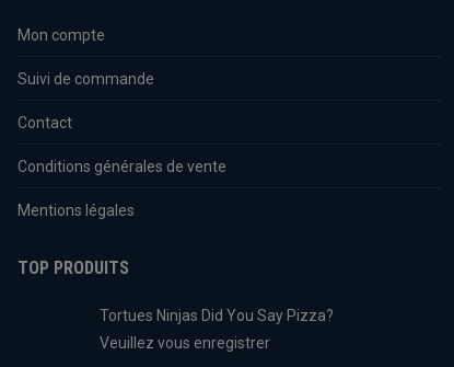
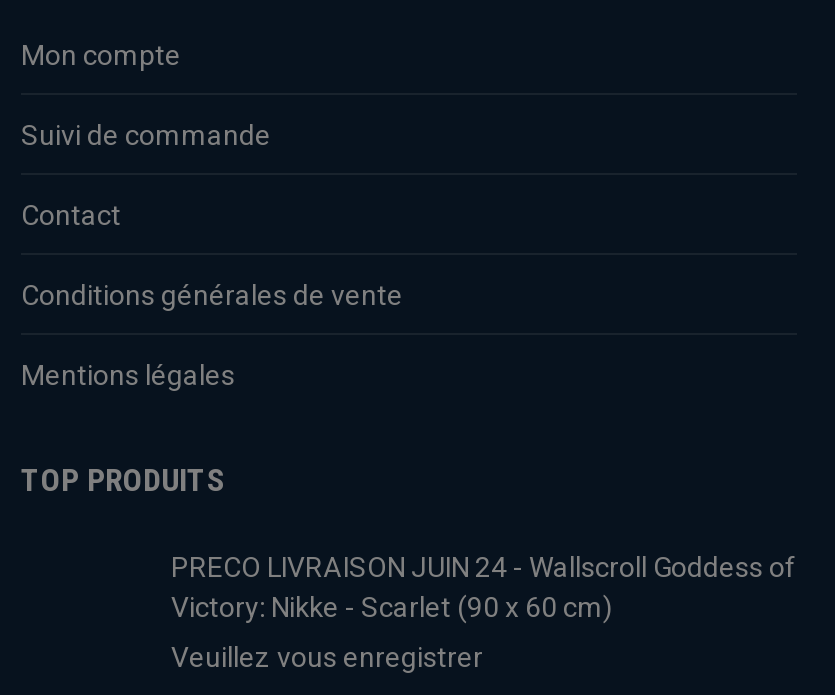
- Tortues Ninjas Did You Say Pizza?
+ PRECO LIVRAISON JUIN 24 - Wallscroll Goddess of
+ Victory: Nikke - Scarlet (90 x 60 cm)
